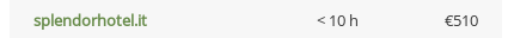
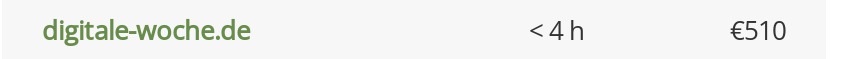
- splendorhotel.it
- < 10 h
+ digitale-woche.de
+ < 4 h
